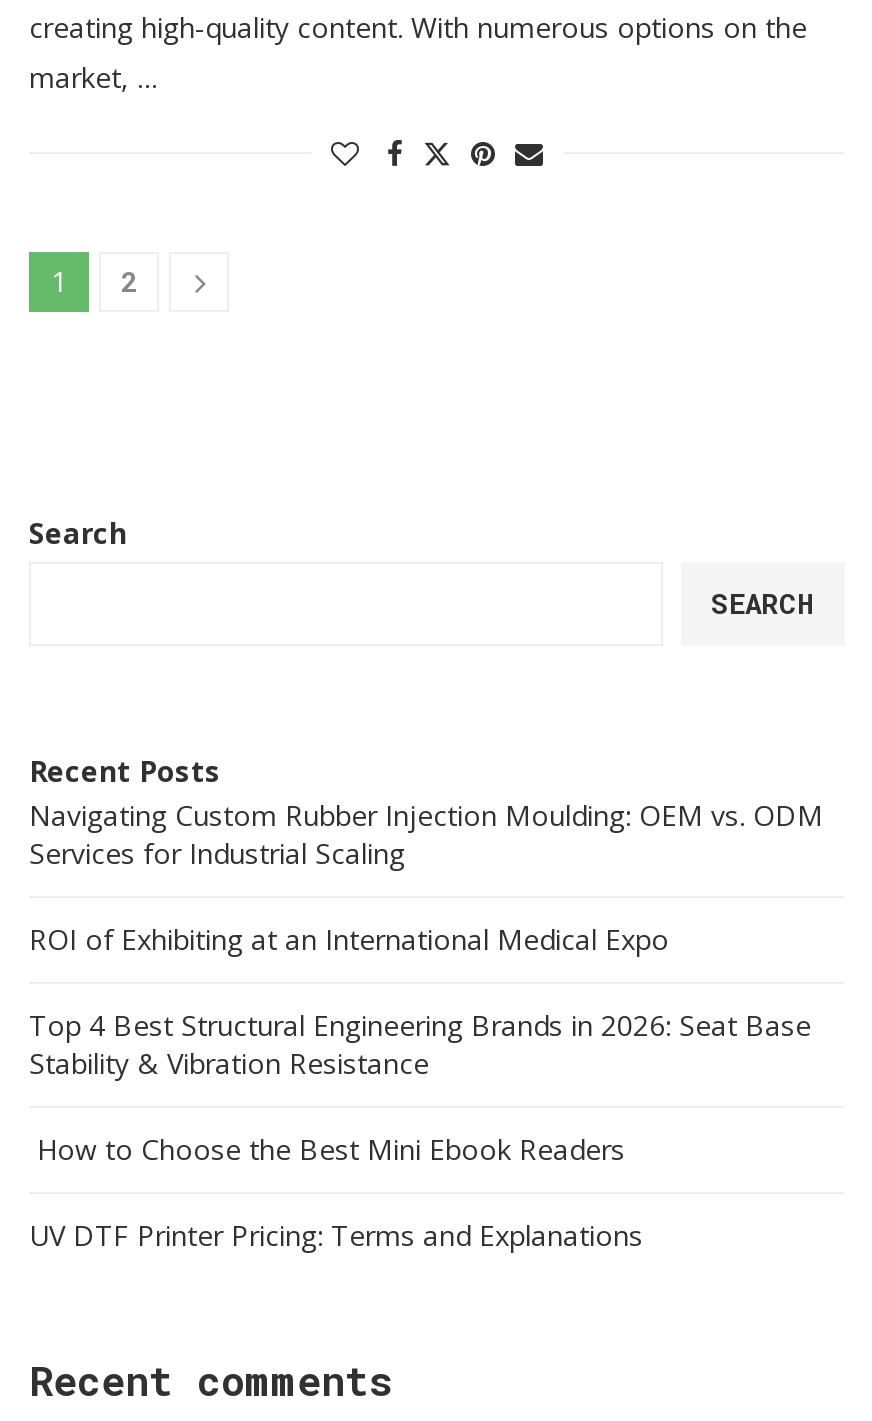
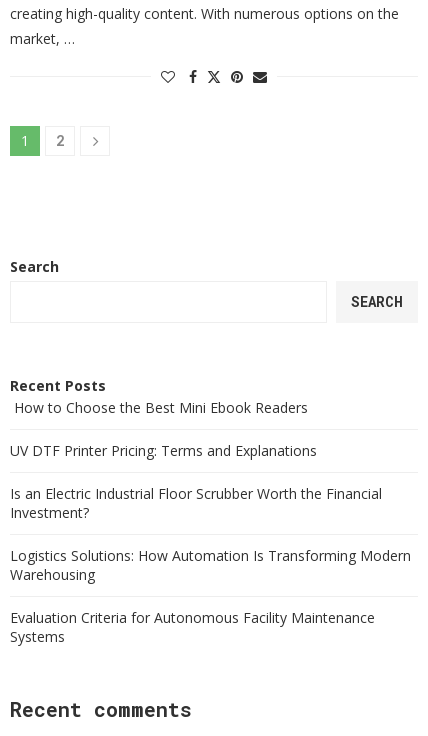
- Navigating Custom Rubber Injection Moulding: OEM vs. ODM
- Services for Industrial Scaling
- ROI of Exhibiting at an International Medical Expo
- Top 4 Best Structural Engineering Brands in 2026: Seat Base
- Stability & Vibration Resistance

moved up: How to Choose the Best Mini Ebook Readers | UV DTF Printer Pricing: Terms and Explanations

+ Is an Electric Industrial Floor Scrubber Worth the Financial
+ Investment?
+ Logistics Solutions: How Automation Is Transforming Modern
+ Warehousing
+ Evaluation Criteria for Autonomous Facility Maintenance
+ Systems
